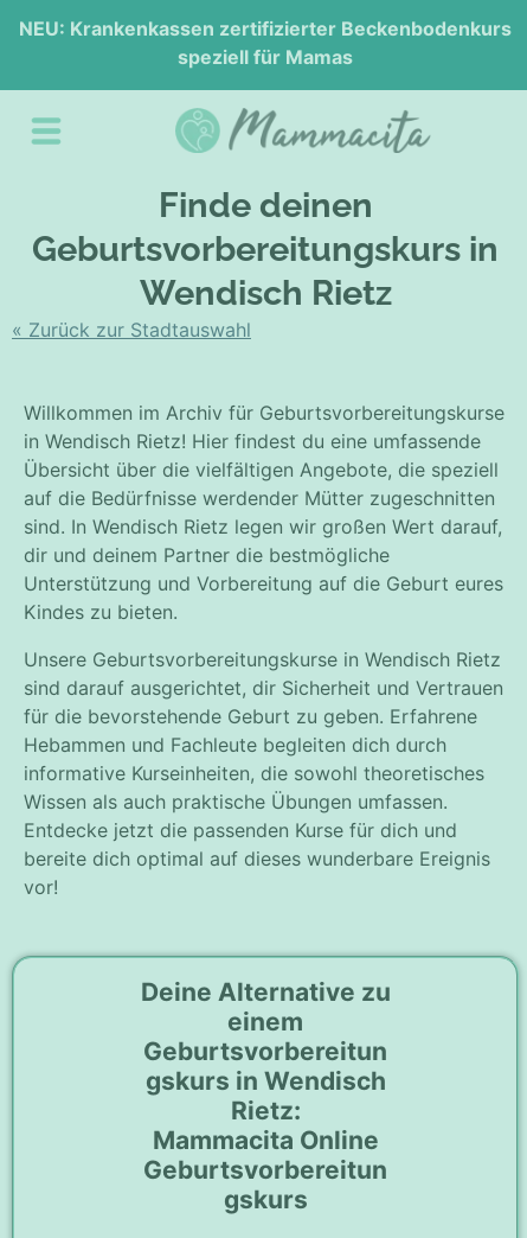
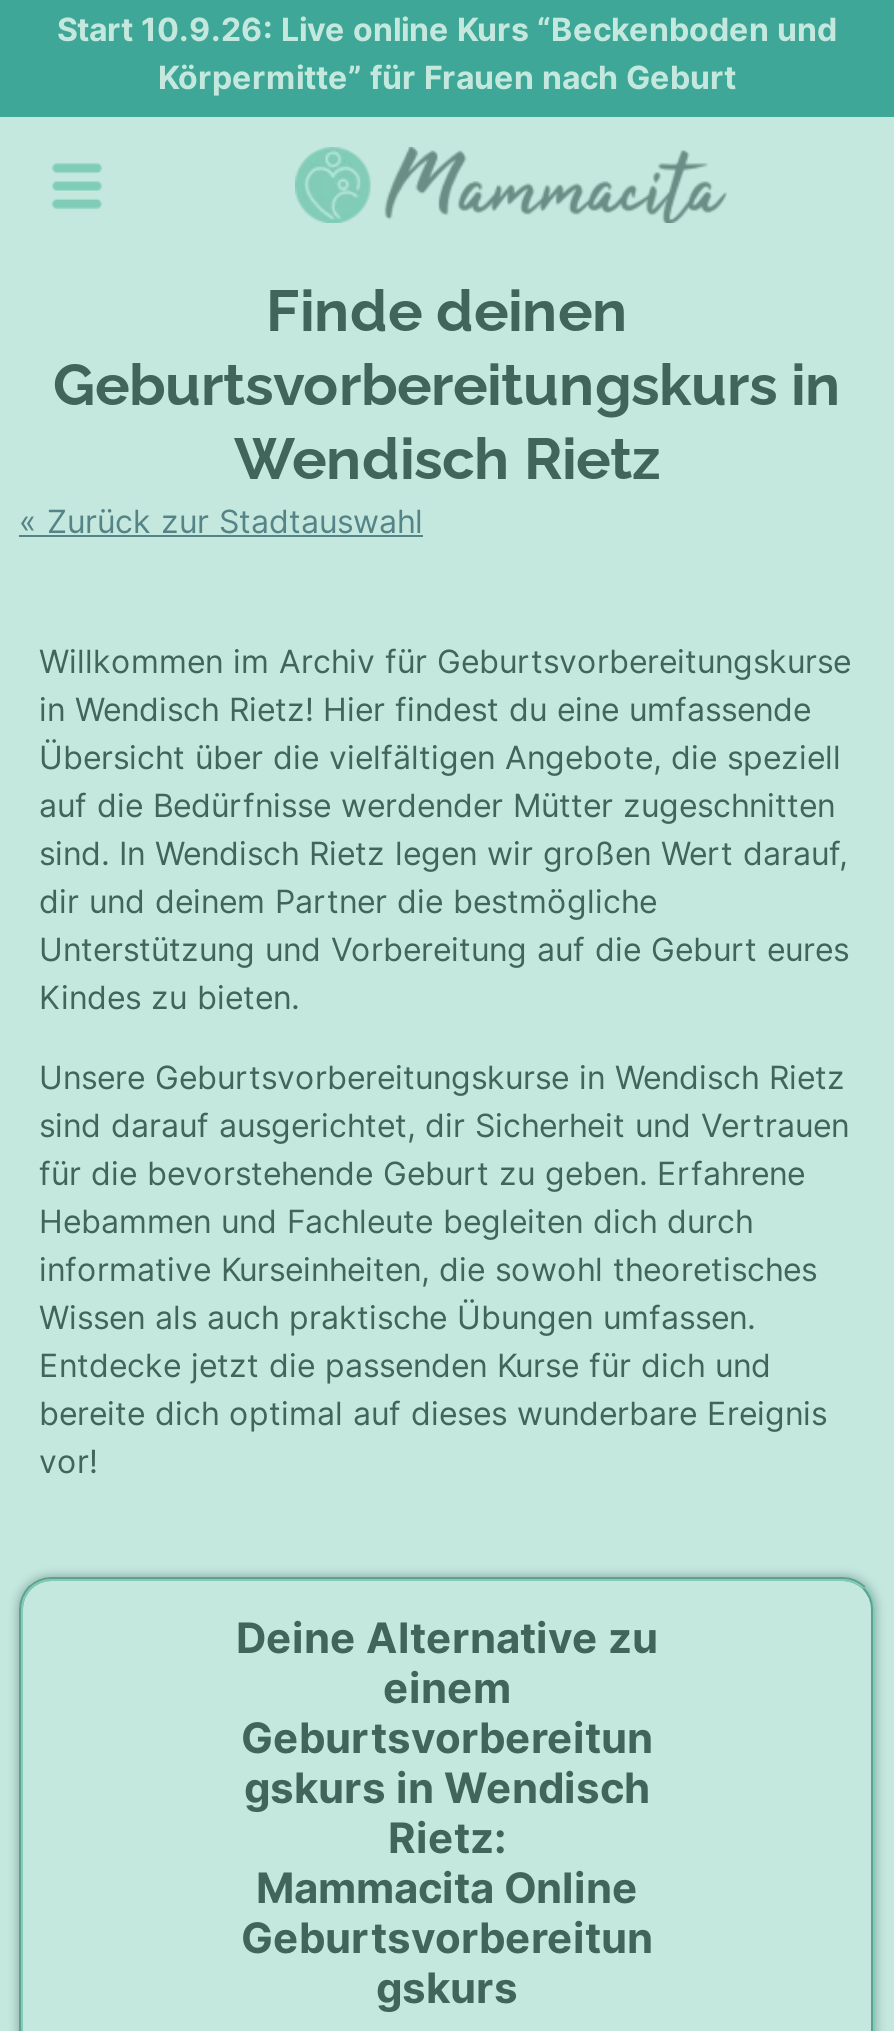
- NEU: Krankenkassen zertifizierter Beckenbodenkurs
- speziell für Mamas
+ Start 10.9.26: Live online Kurs “Beckenboden und
+ Körpermitte” für Frauen nach Geburt
